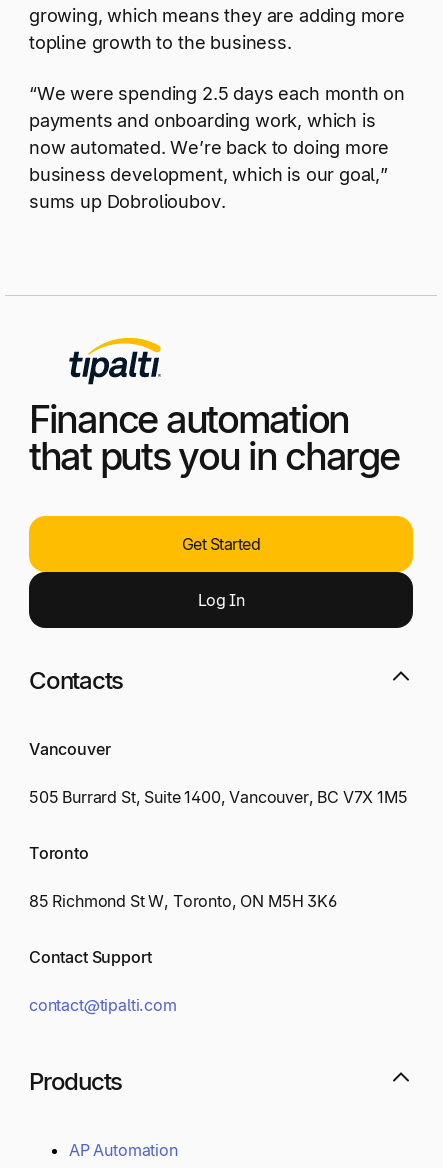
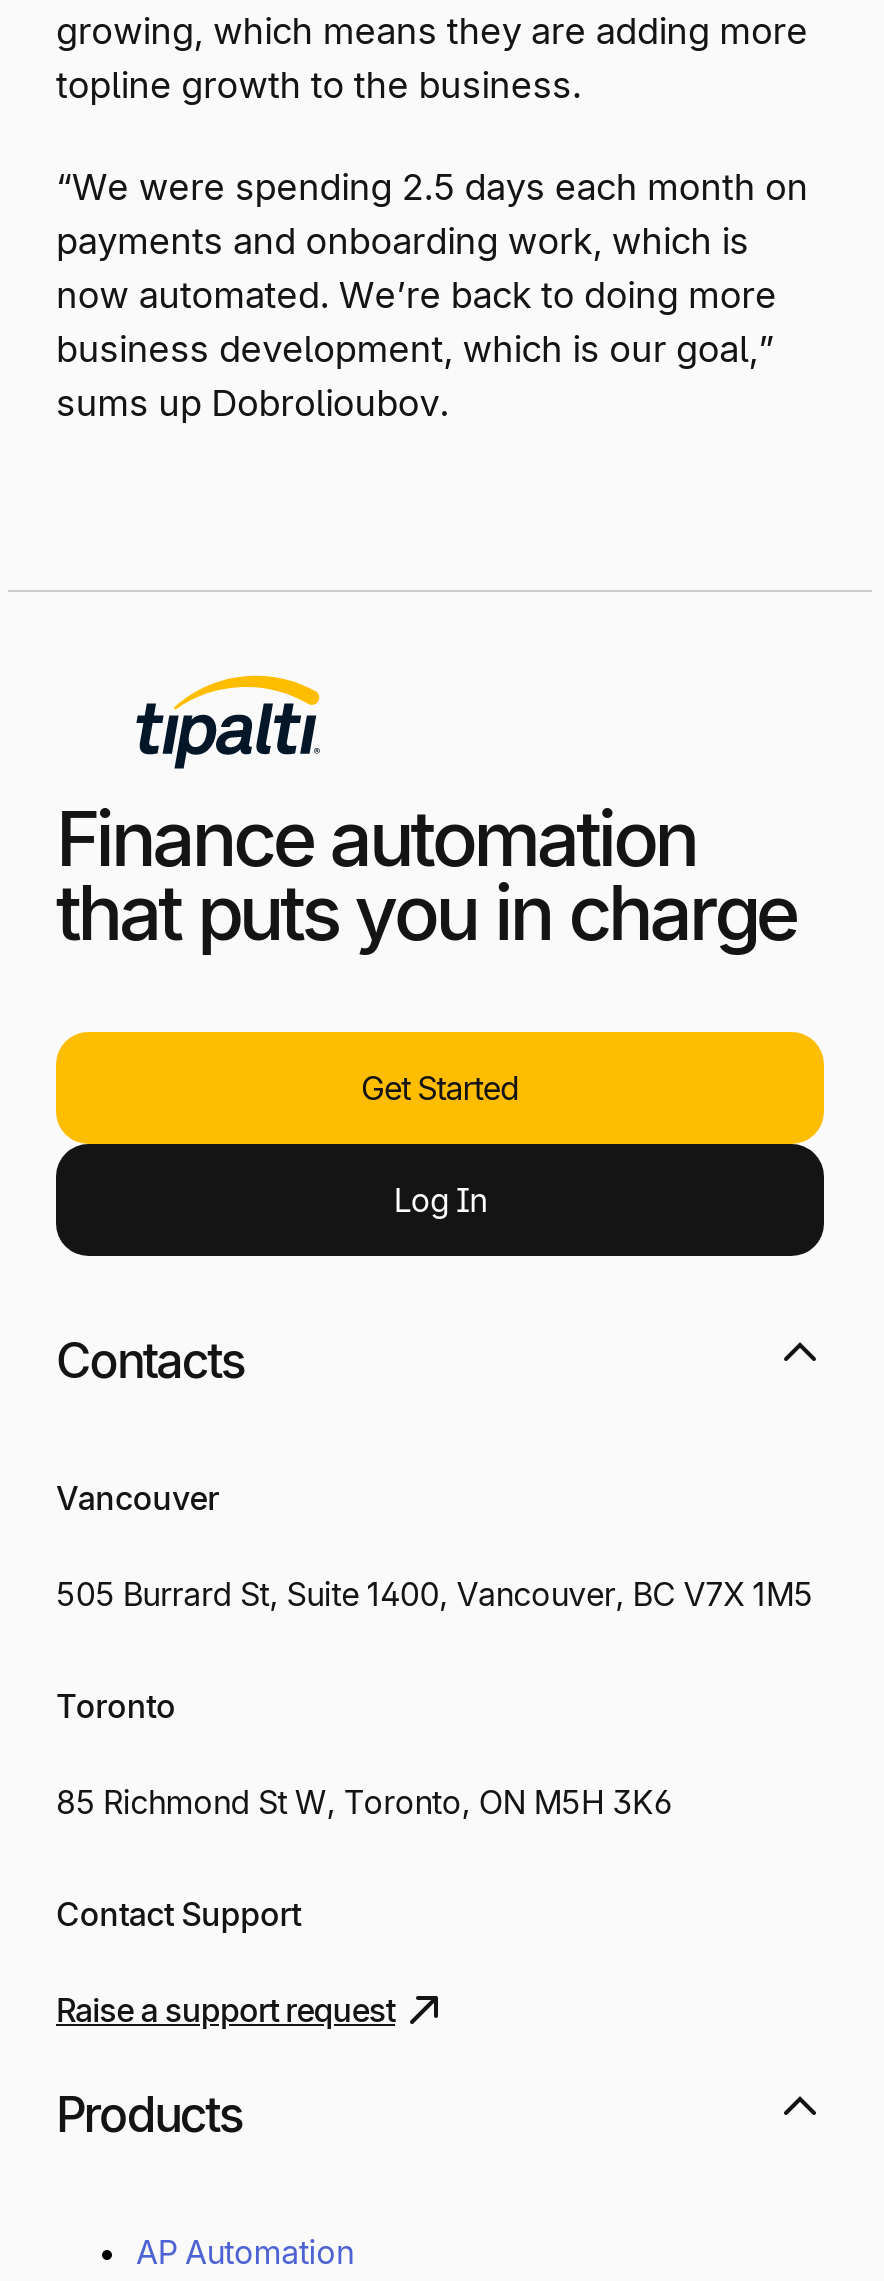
- contact@tipalti.com
+ Raise a support request
